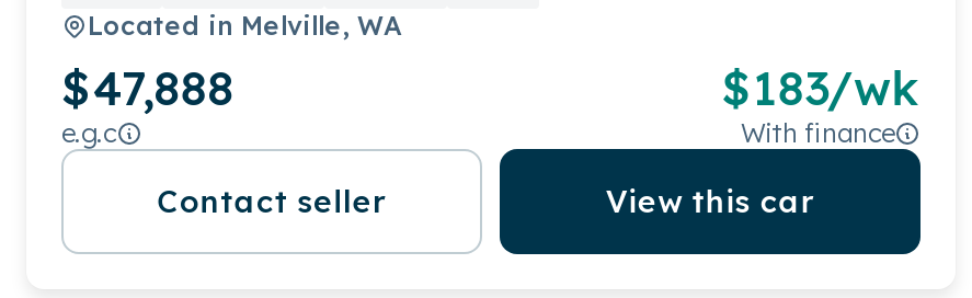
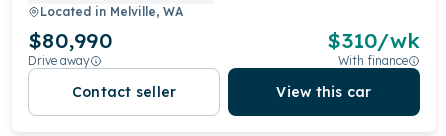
- $47,888
- e.g.c
+ $80,990
+ Drive away

- $183/wk
+ $310/wk
